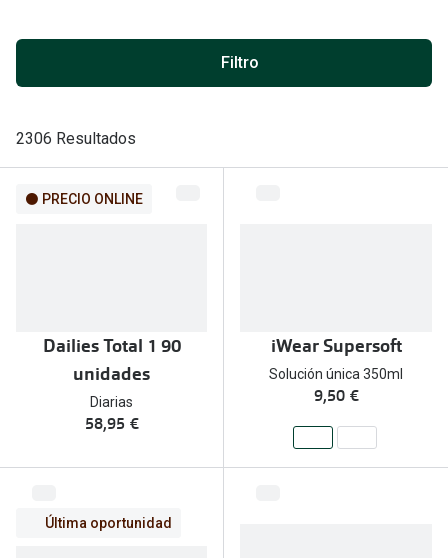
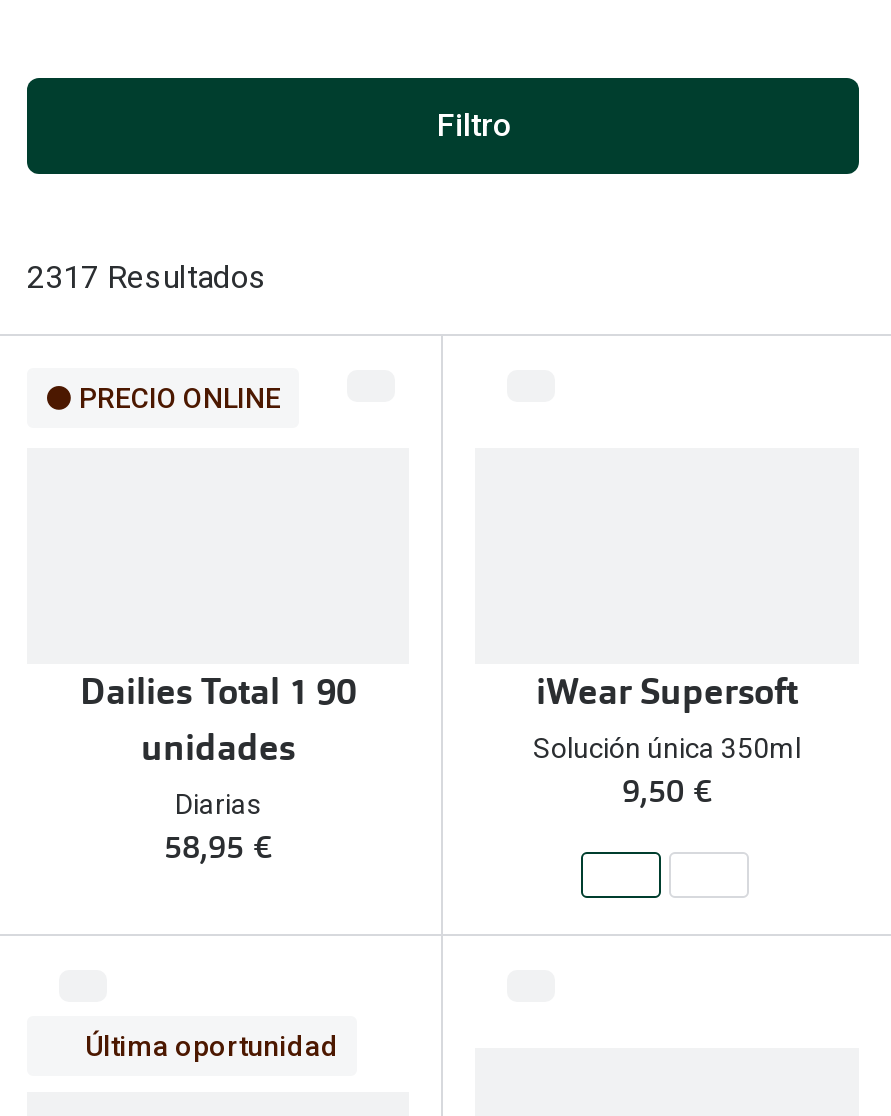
- 2306 Resultados
+ 2317 Resultados
